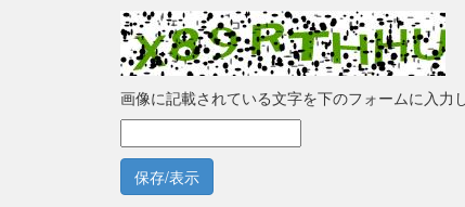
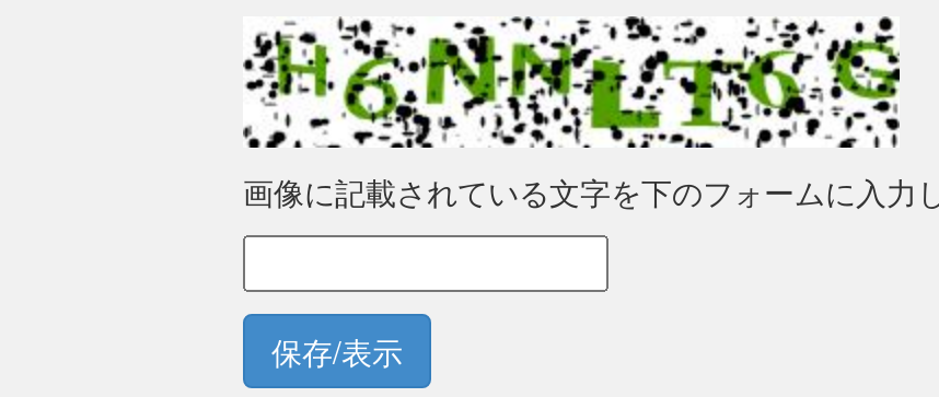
- [image]
+ [image]
